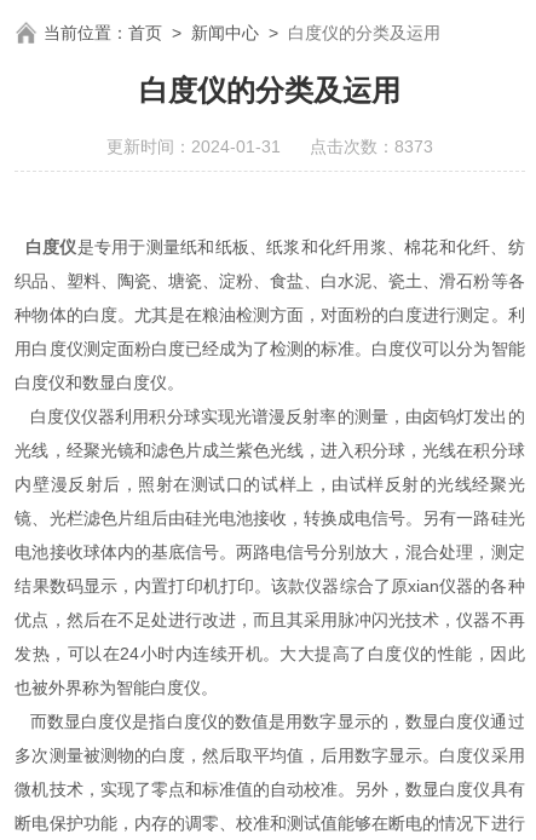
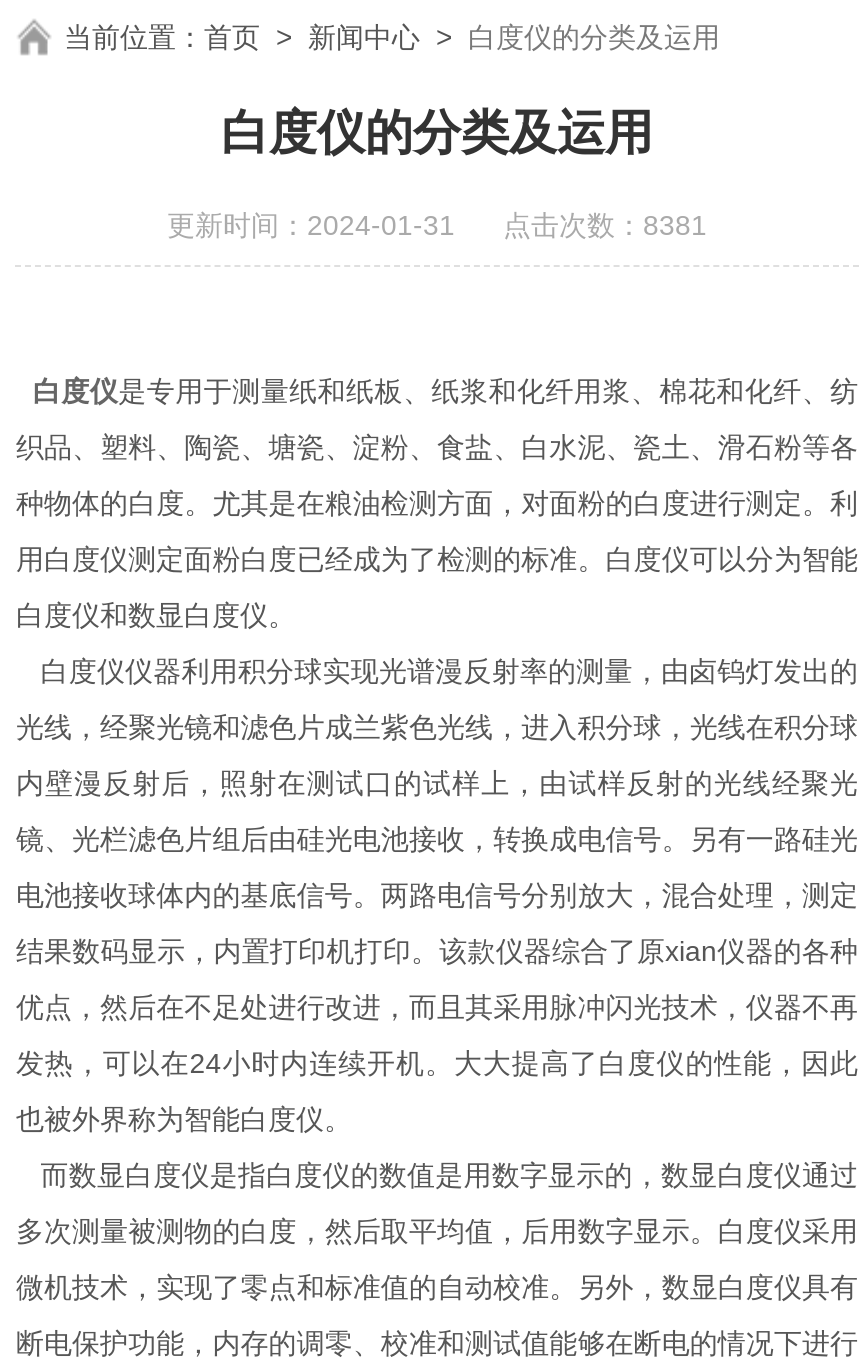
- 更新时间：2024-01-31 点击次数：8373
+ 更新时间：2024-01-31 点击次数：8381
